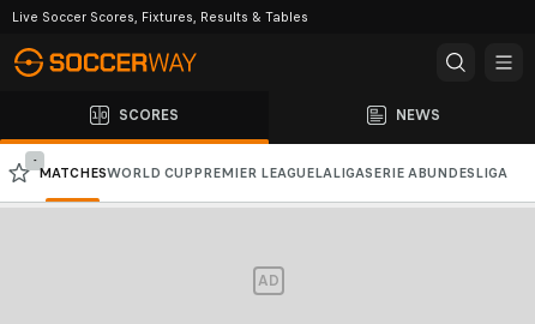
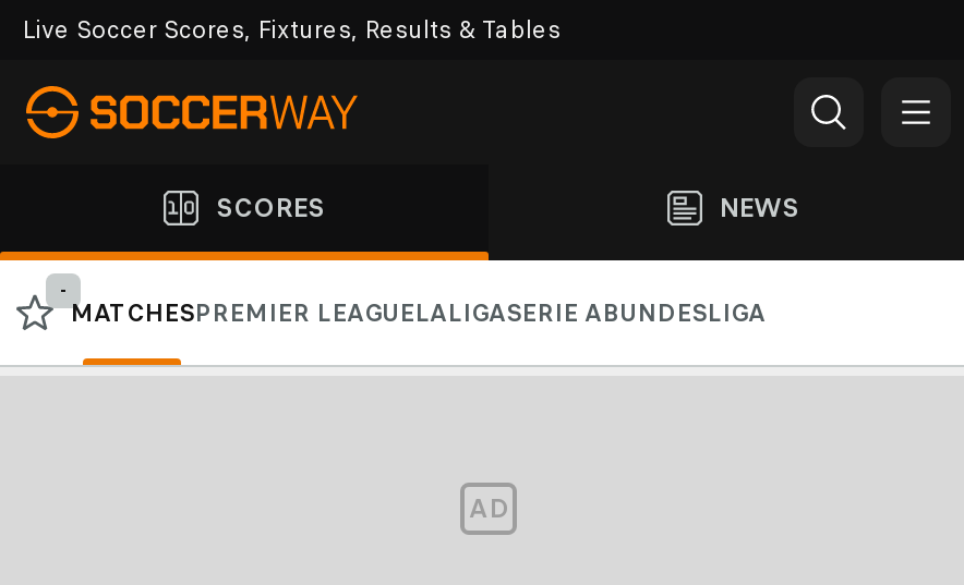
- MATCHESWORLD CUP PREMIER LEAGUELALIGASERIE A BUNDESLIGA
+ MATCHESPREMIER LEAGUELALIGASERIE ABUNDESLIGA
